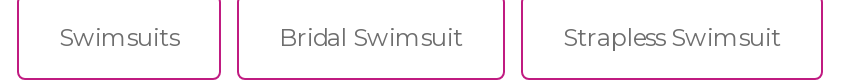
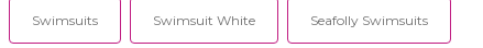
- Bridal Swimsuit
- Strapless Swimsuit
+ Swimsuit White
+ Seafolly Swimsuits
